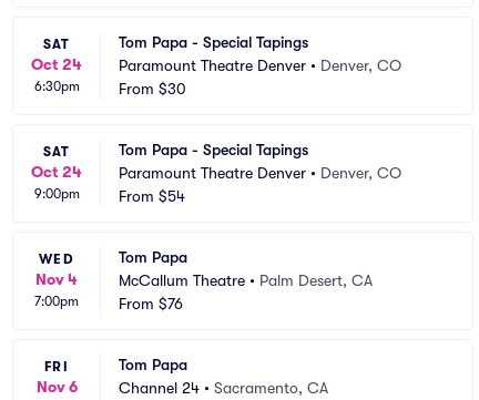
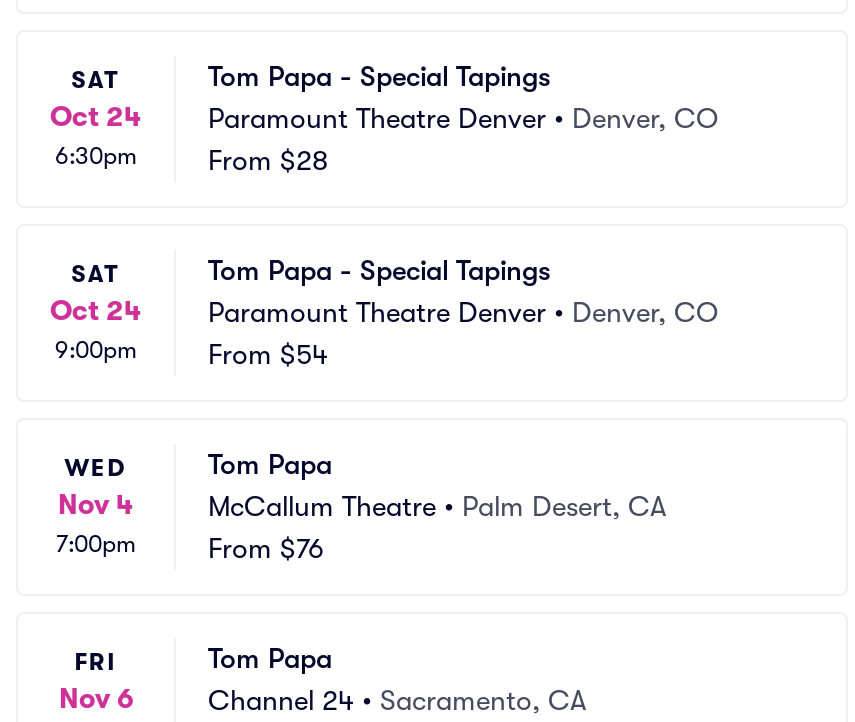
- From $30
+ From $28
